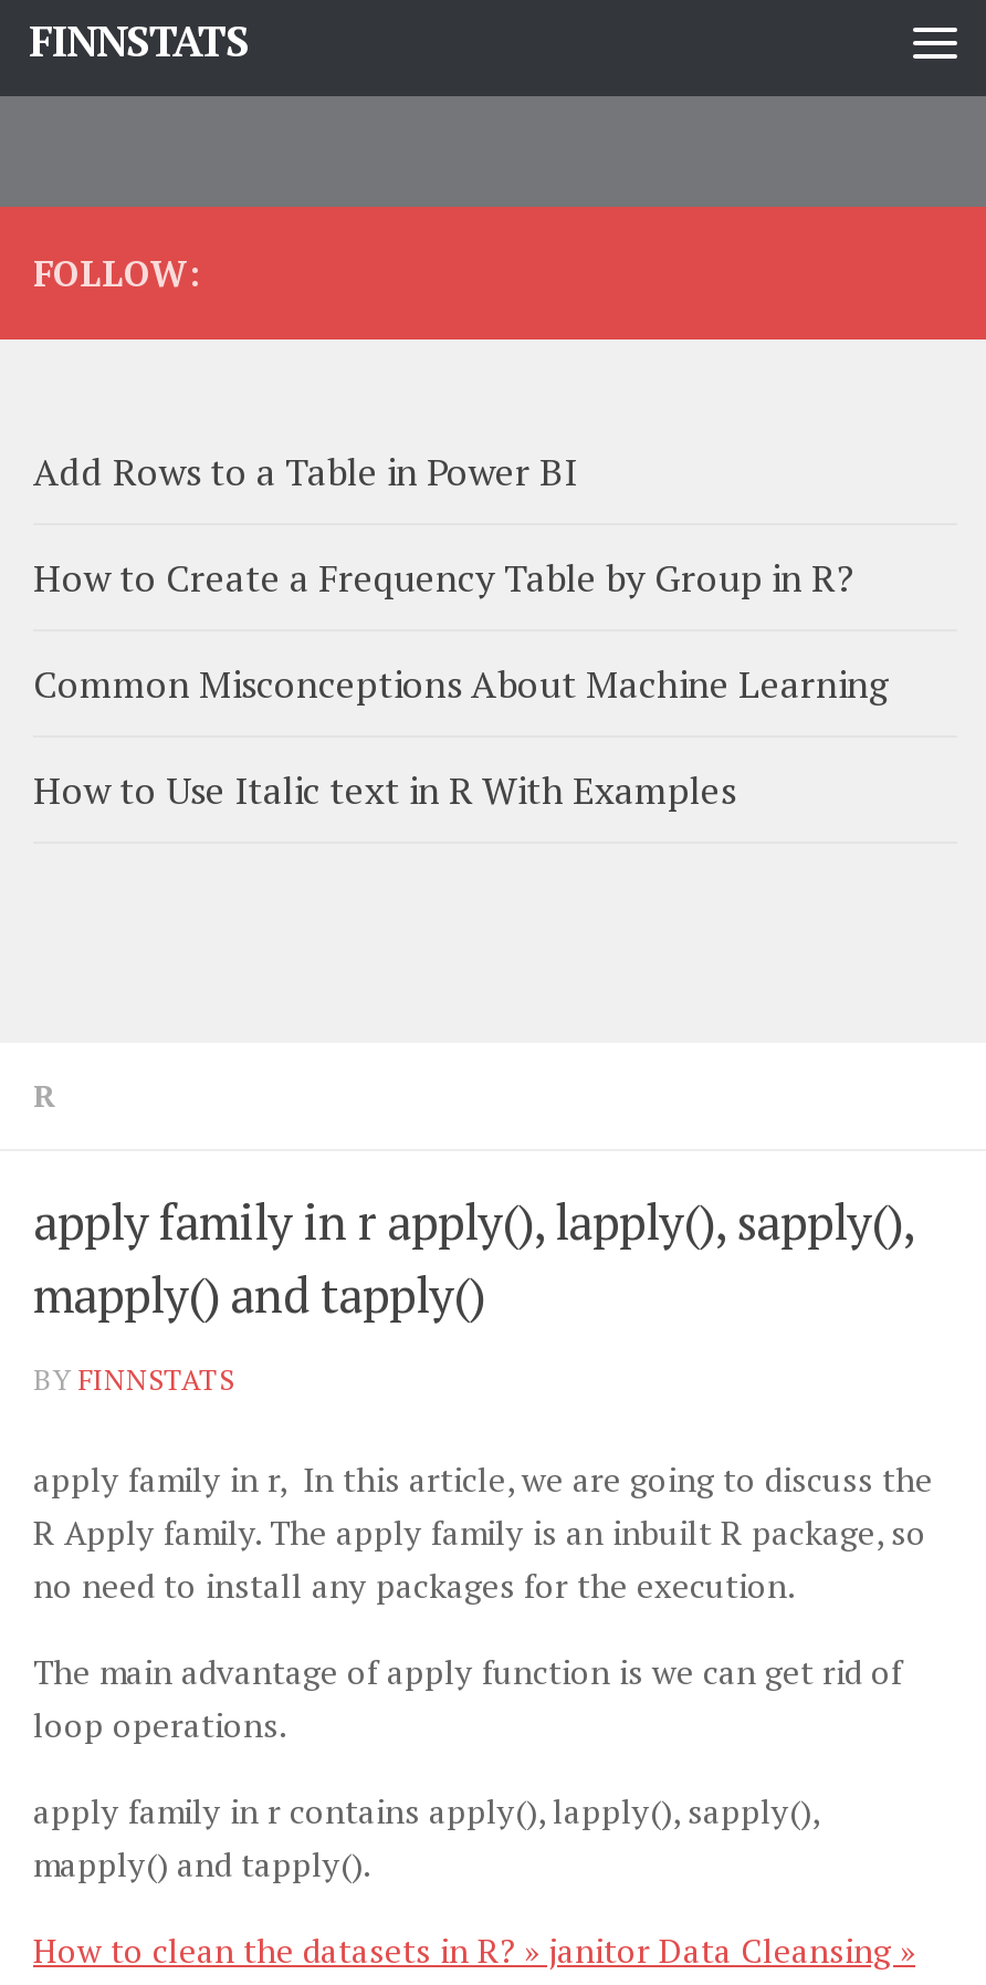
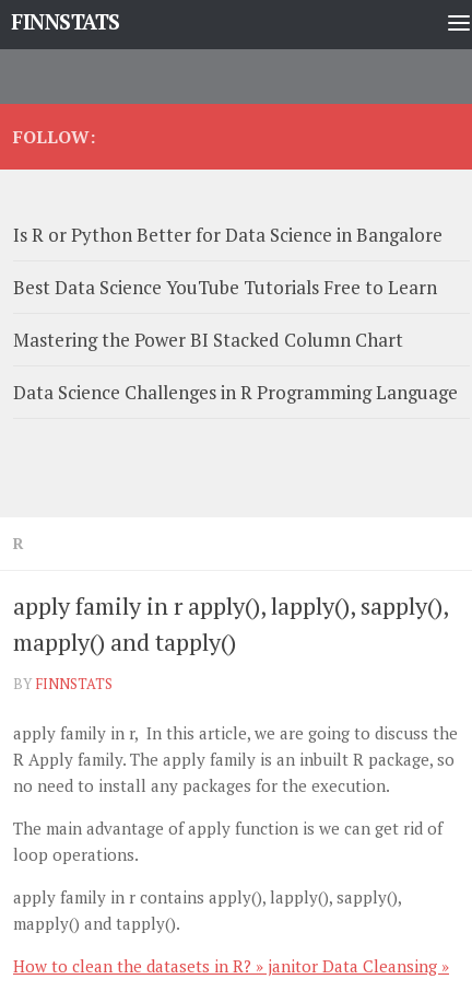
- Add Rows to a Table in Power BI
+ Is R or Python Better for Data Science in Bangalore

- How to Create a Frequency Table by Group in R?
+ Best Data Science YouTube Tutorials Free to Learn

- Common Misconceptions About Machine Learning
+ Mastering the Power BI Stacked Column Chart

- How to Use Italic text in R With Examples
+ Data Science Challenges in R Programming Language
